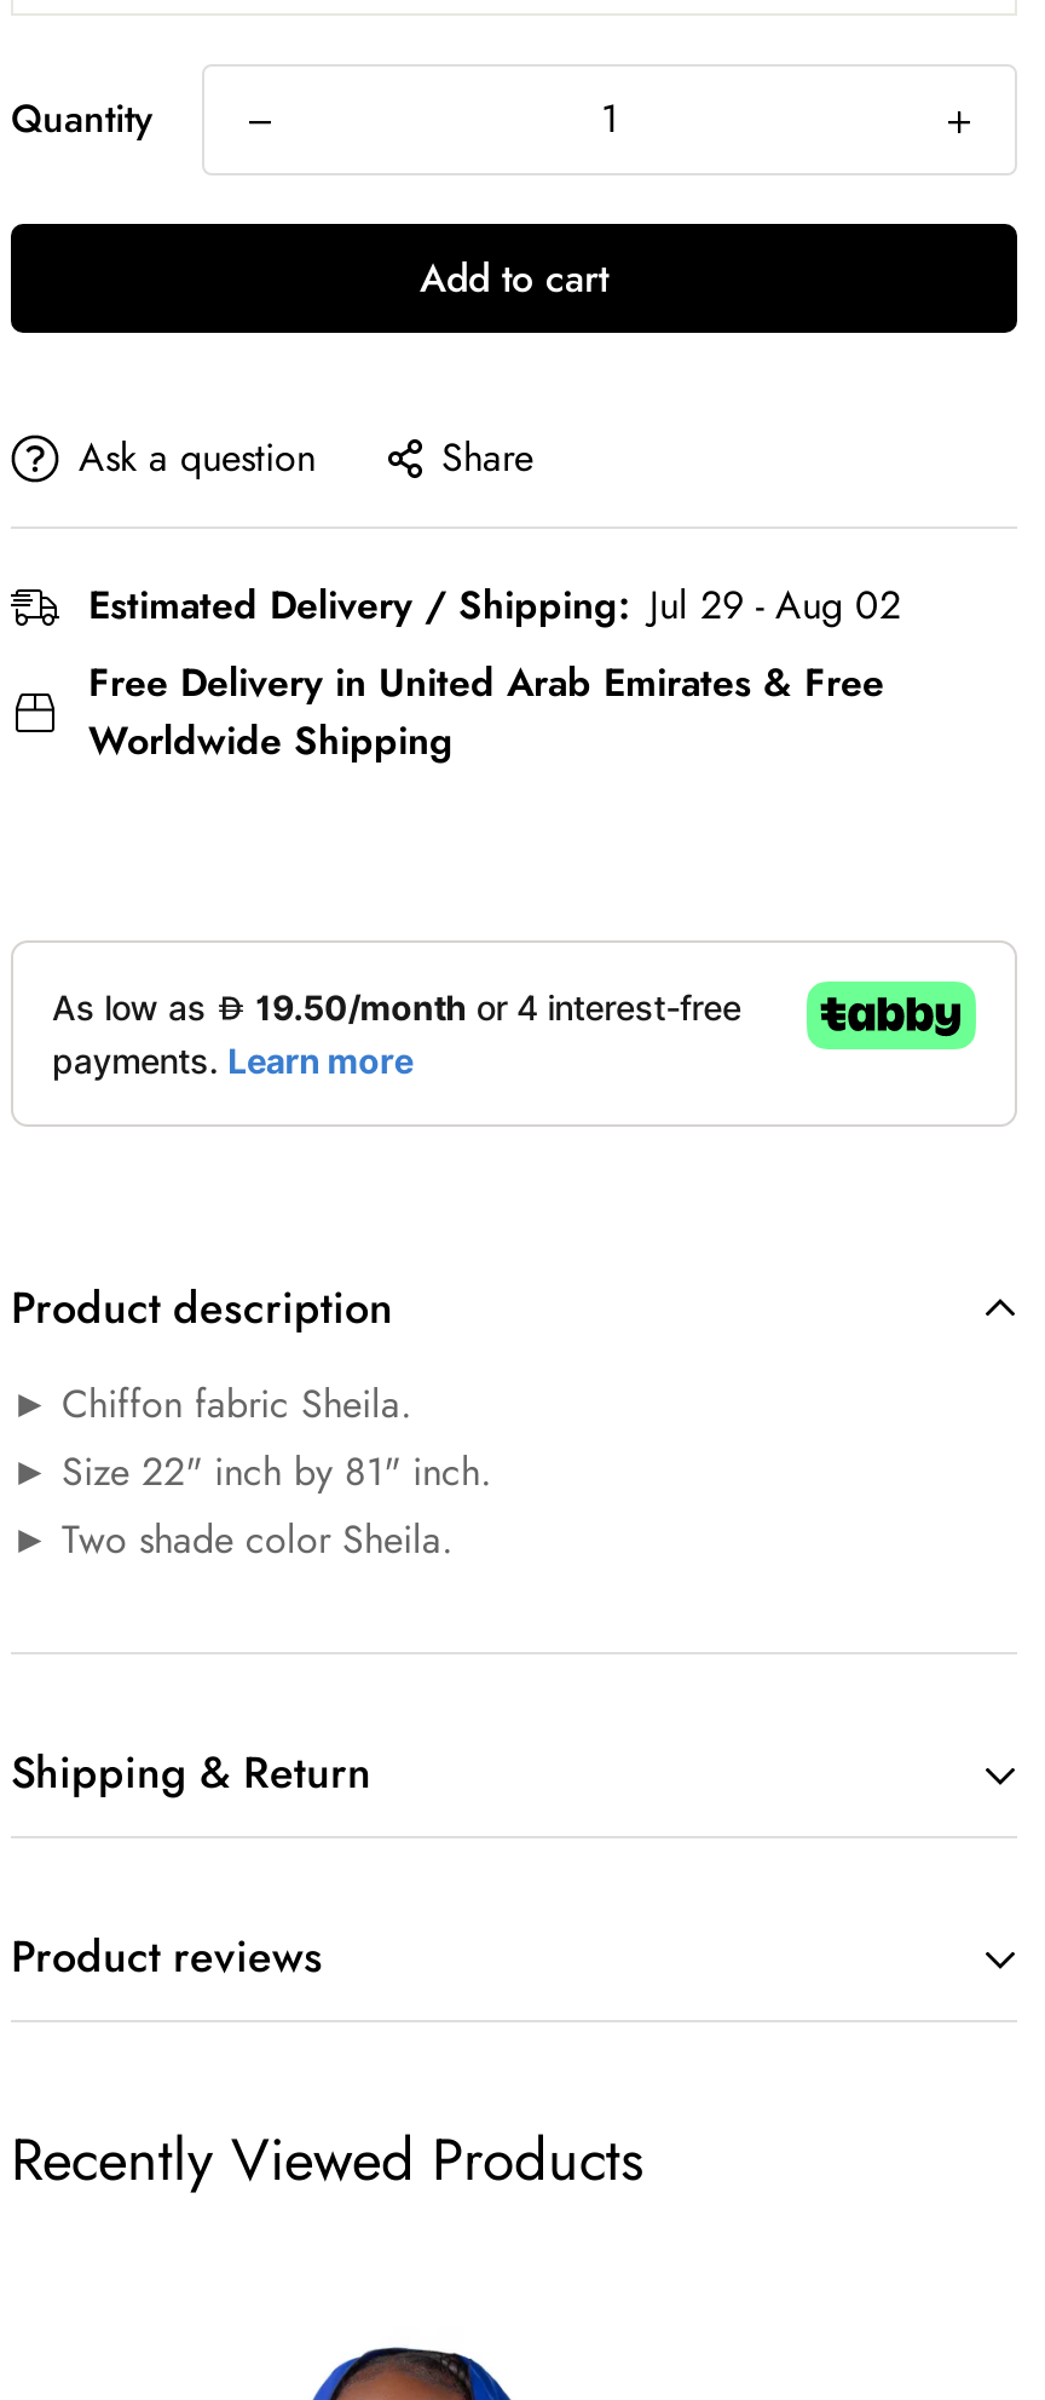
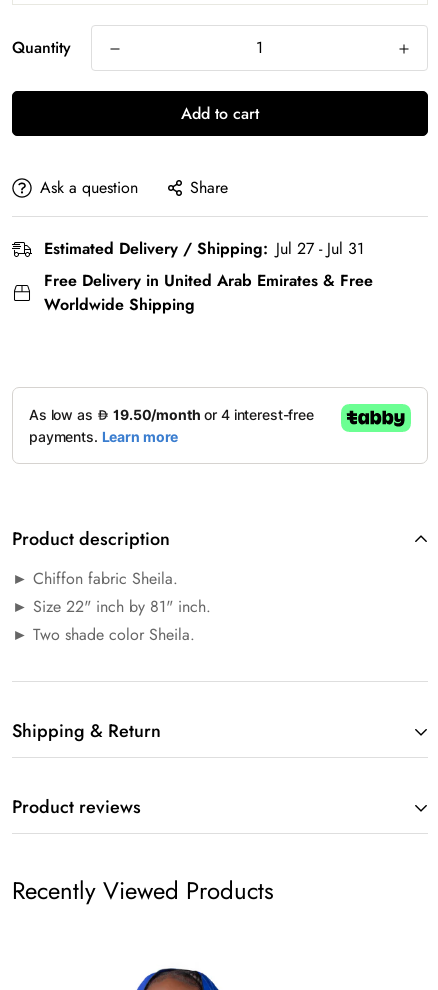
- Estimated Delivery / Shipping: Jul 29 - Aug 02
+ Estimated Delivery / Shipping: Jul 27 - Jul 31
